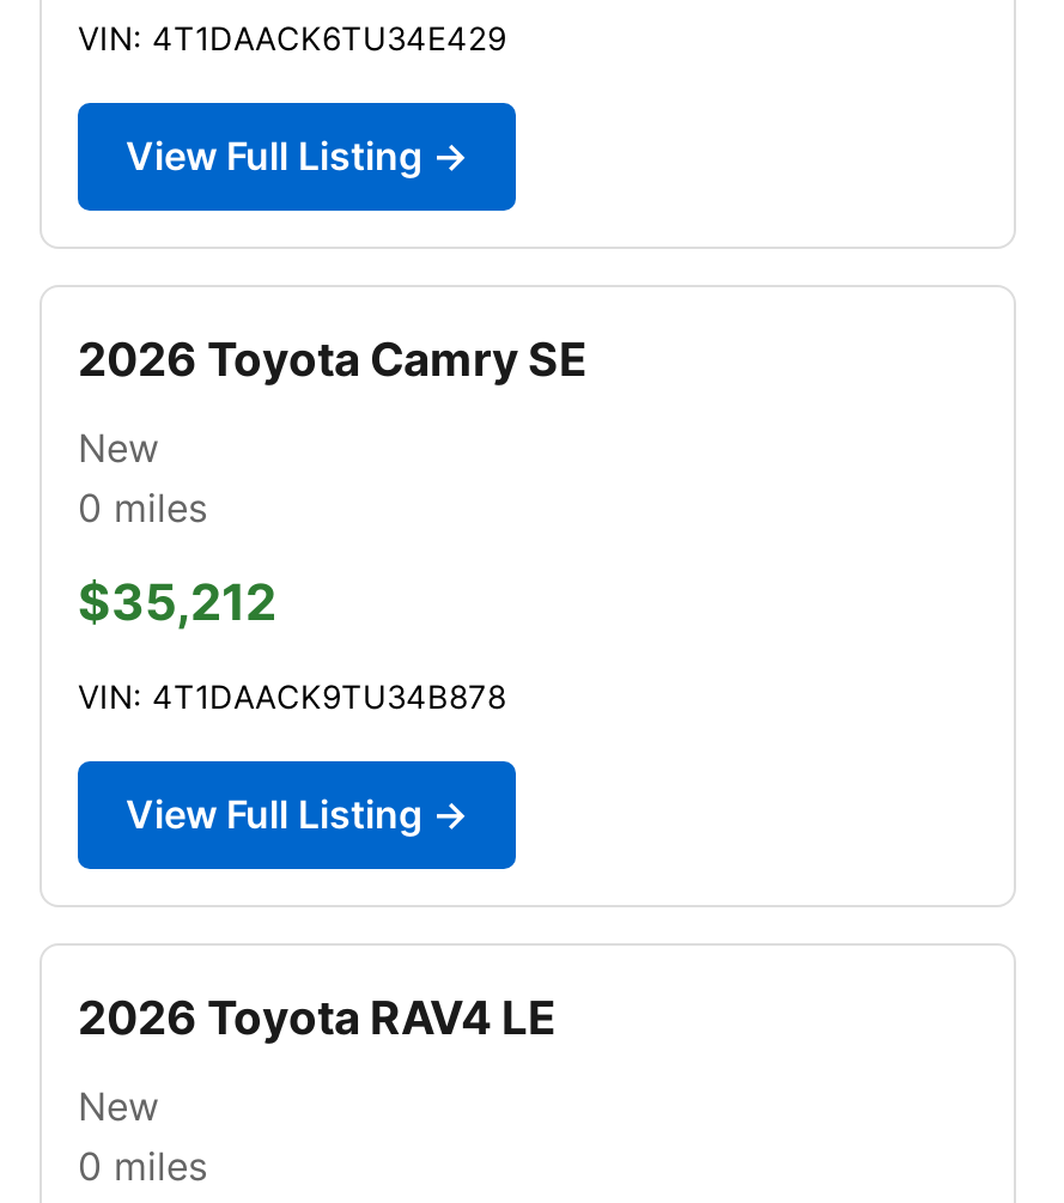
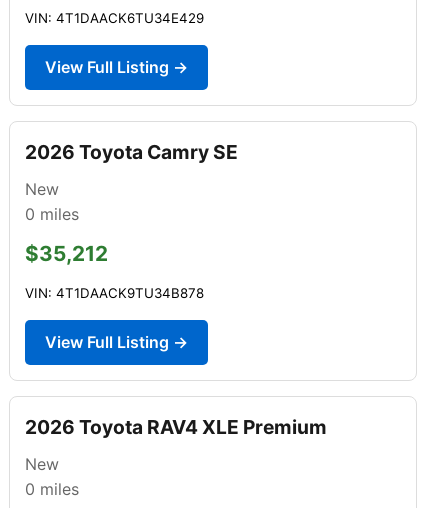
- 2026 Toyota RAV4 LE
+ 2026 Toyota RAV4 XLE Premium
